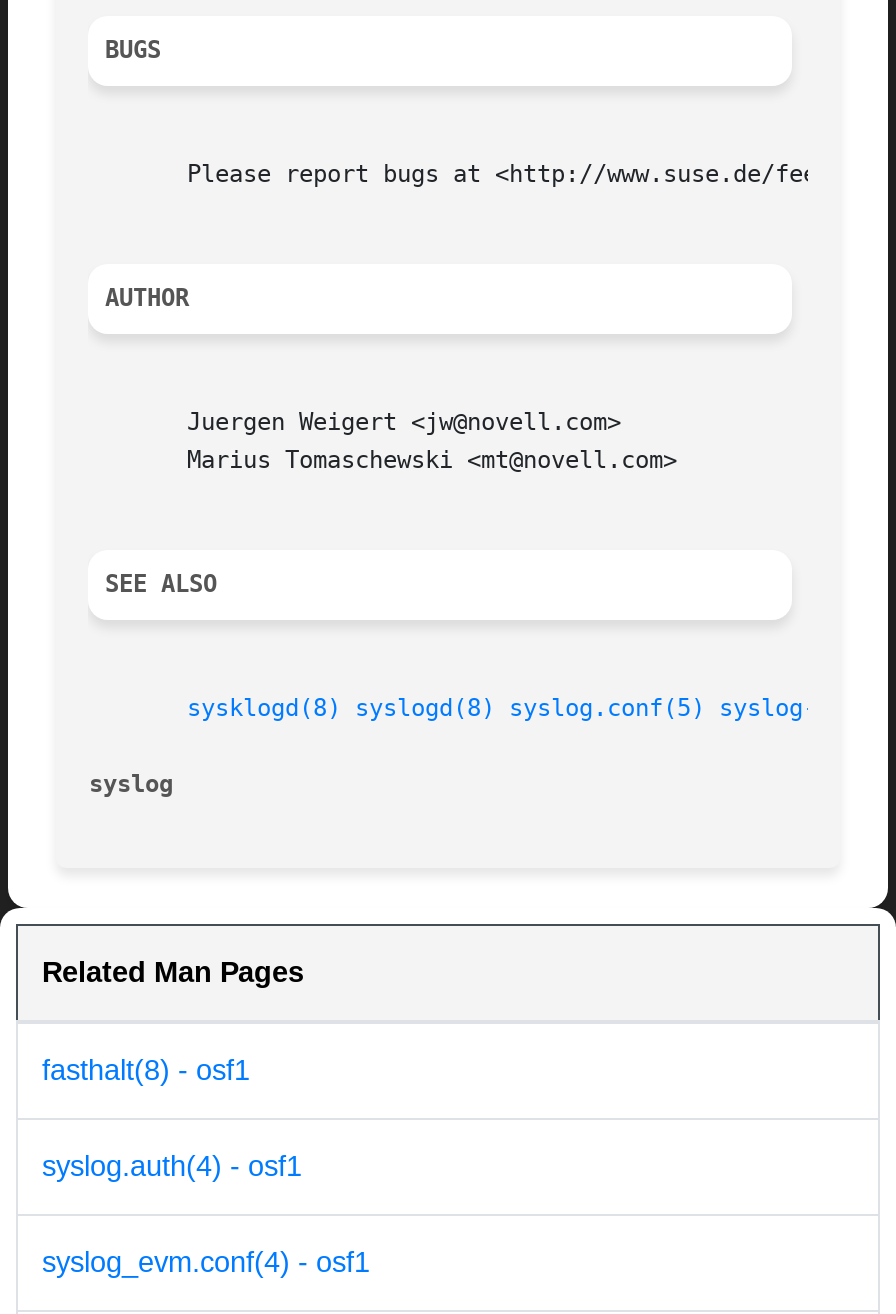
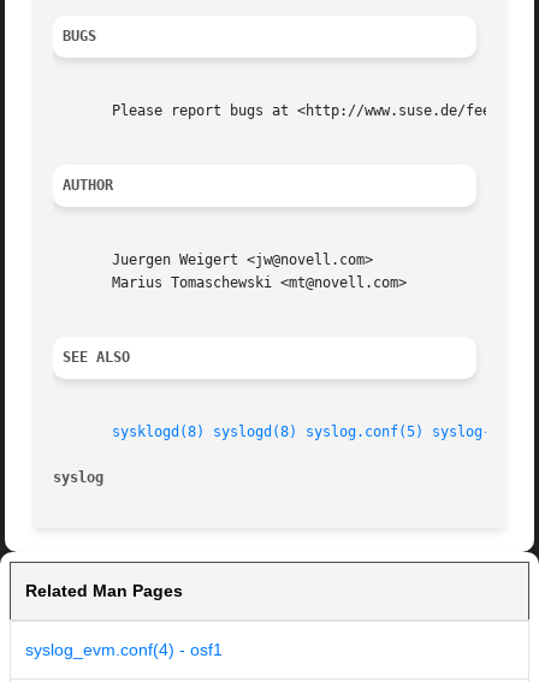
- fasthalt(8) - osf1
- syslog.auth(4) - osf1
